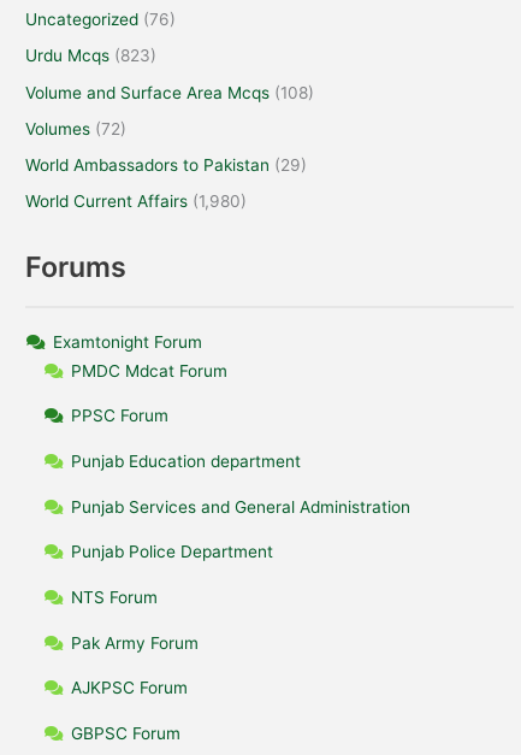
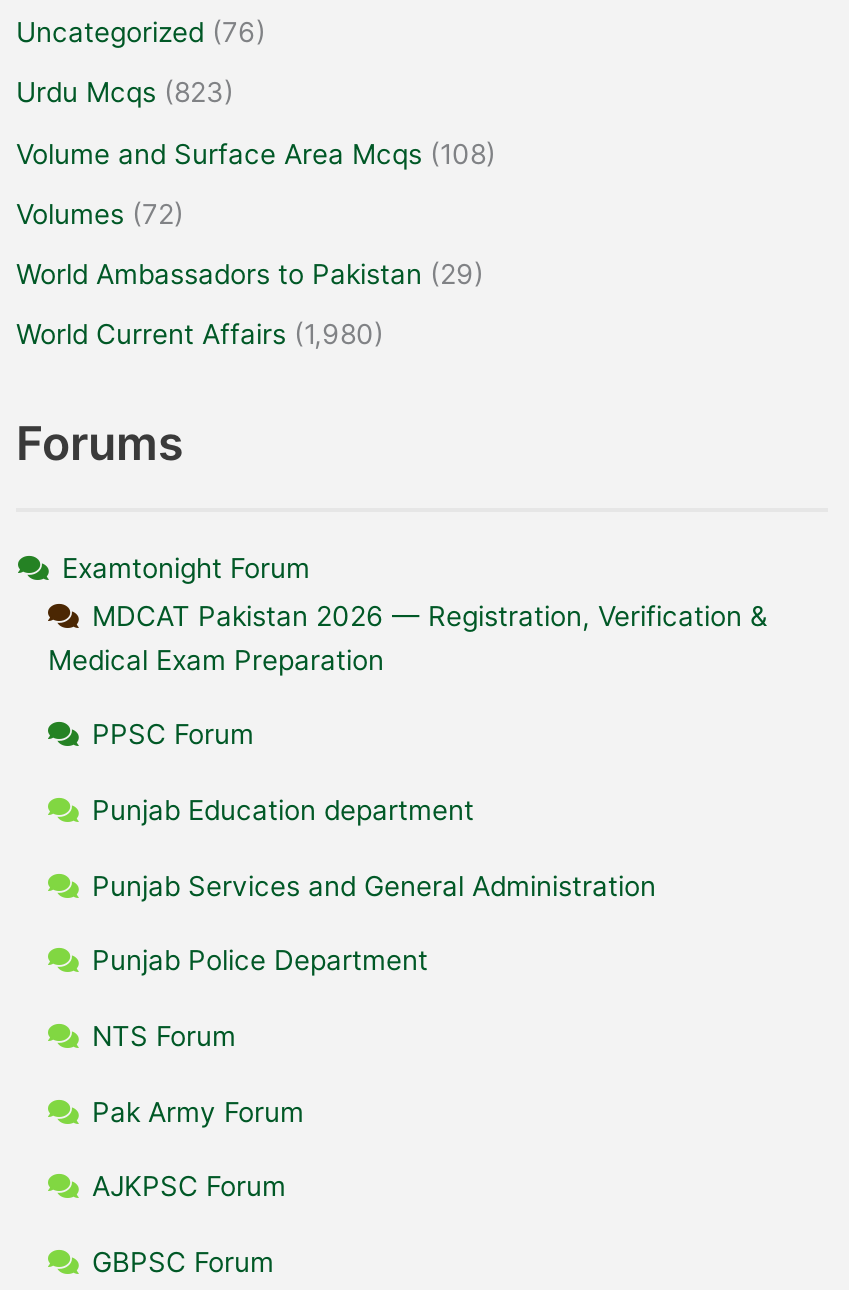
- PMDC Mdcat Forum
+ MDCAT Pakistan 2026 — Registration, Verification &
+ Medical Exam Preparation
